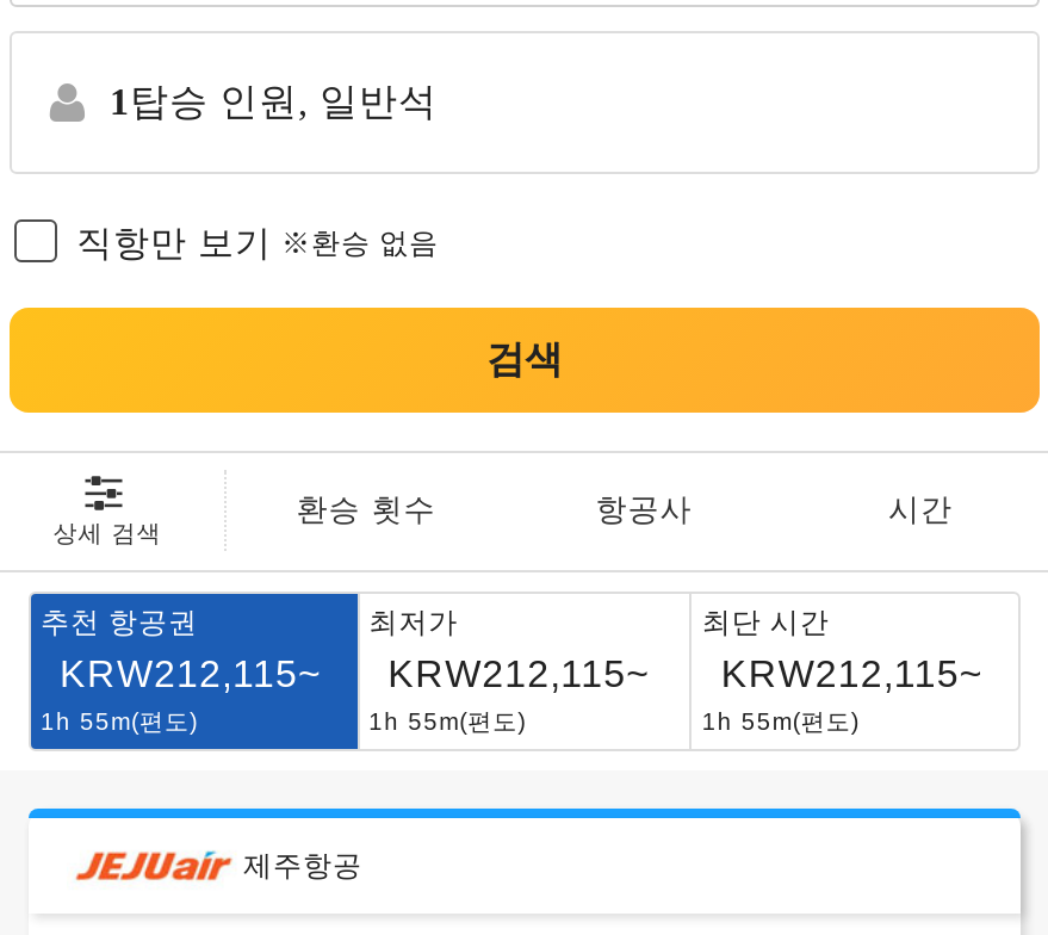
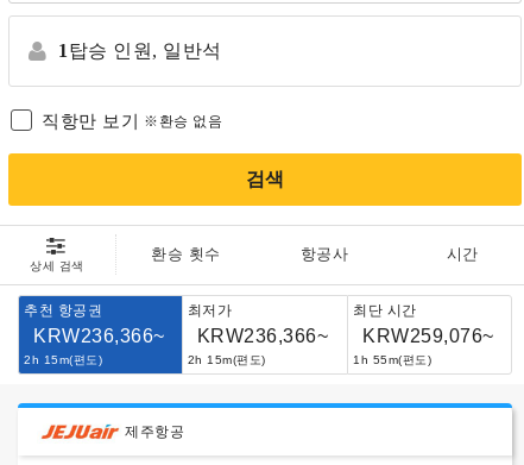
- KRW212,115~
- 1h 55m(편도)
+ KRW236,366~
+ 2h 15m(편도)

- KRW212,115~
- 1h 55m(편도)
+ KRW236,366~
+ 2h 15m(편도)

- KRW212,115~
+ KRW259,076~
